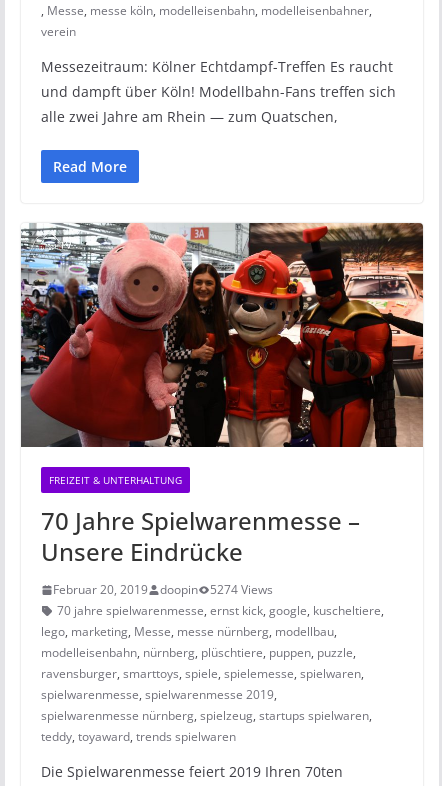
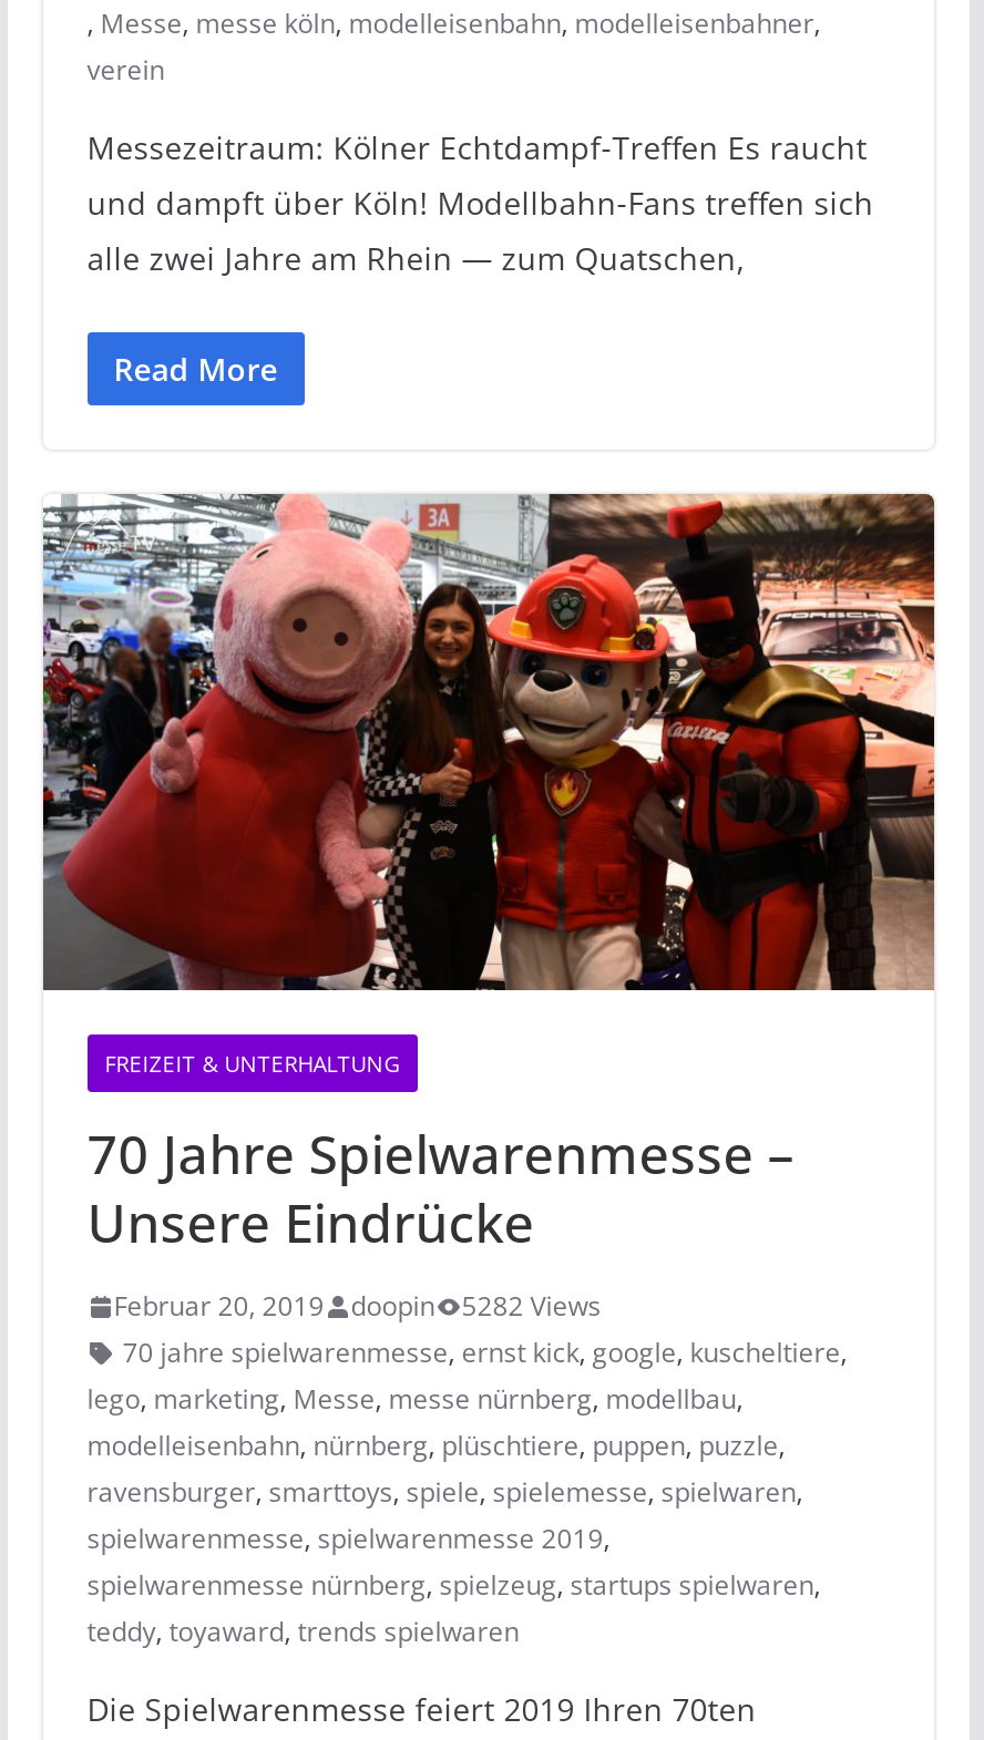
- Februar 20, 2019 doopin 5274 Views
+ Februar 20, 2019 doopin 5282 Views
